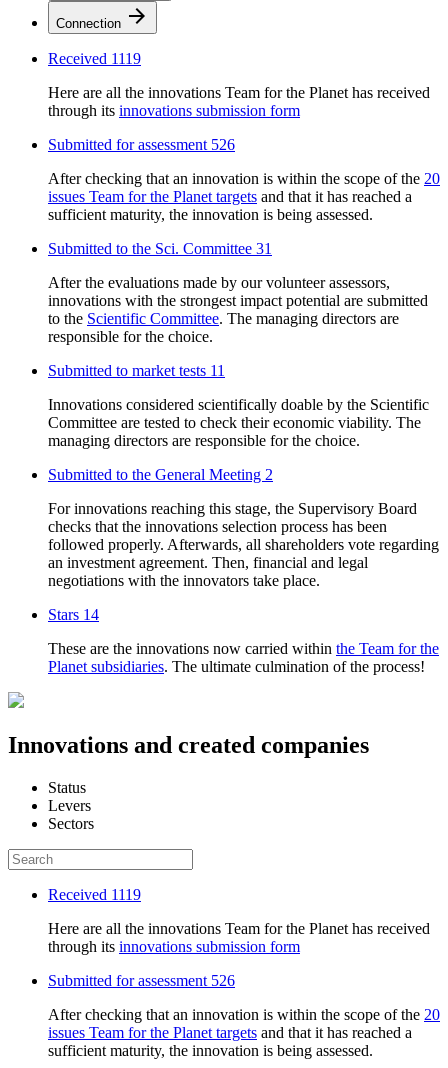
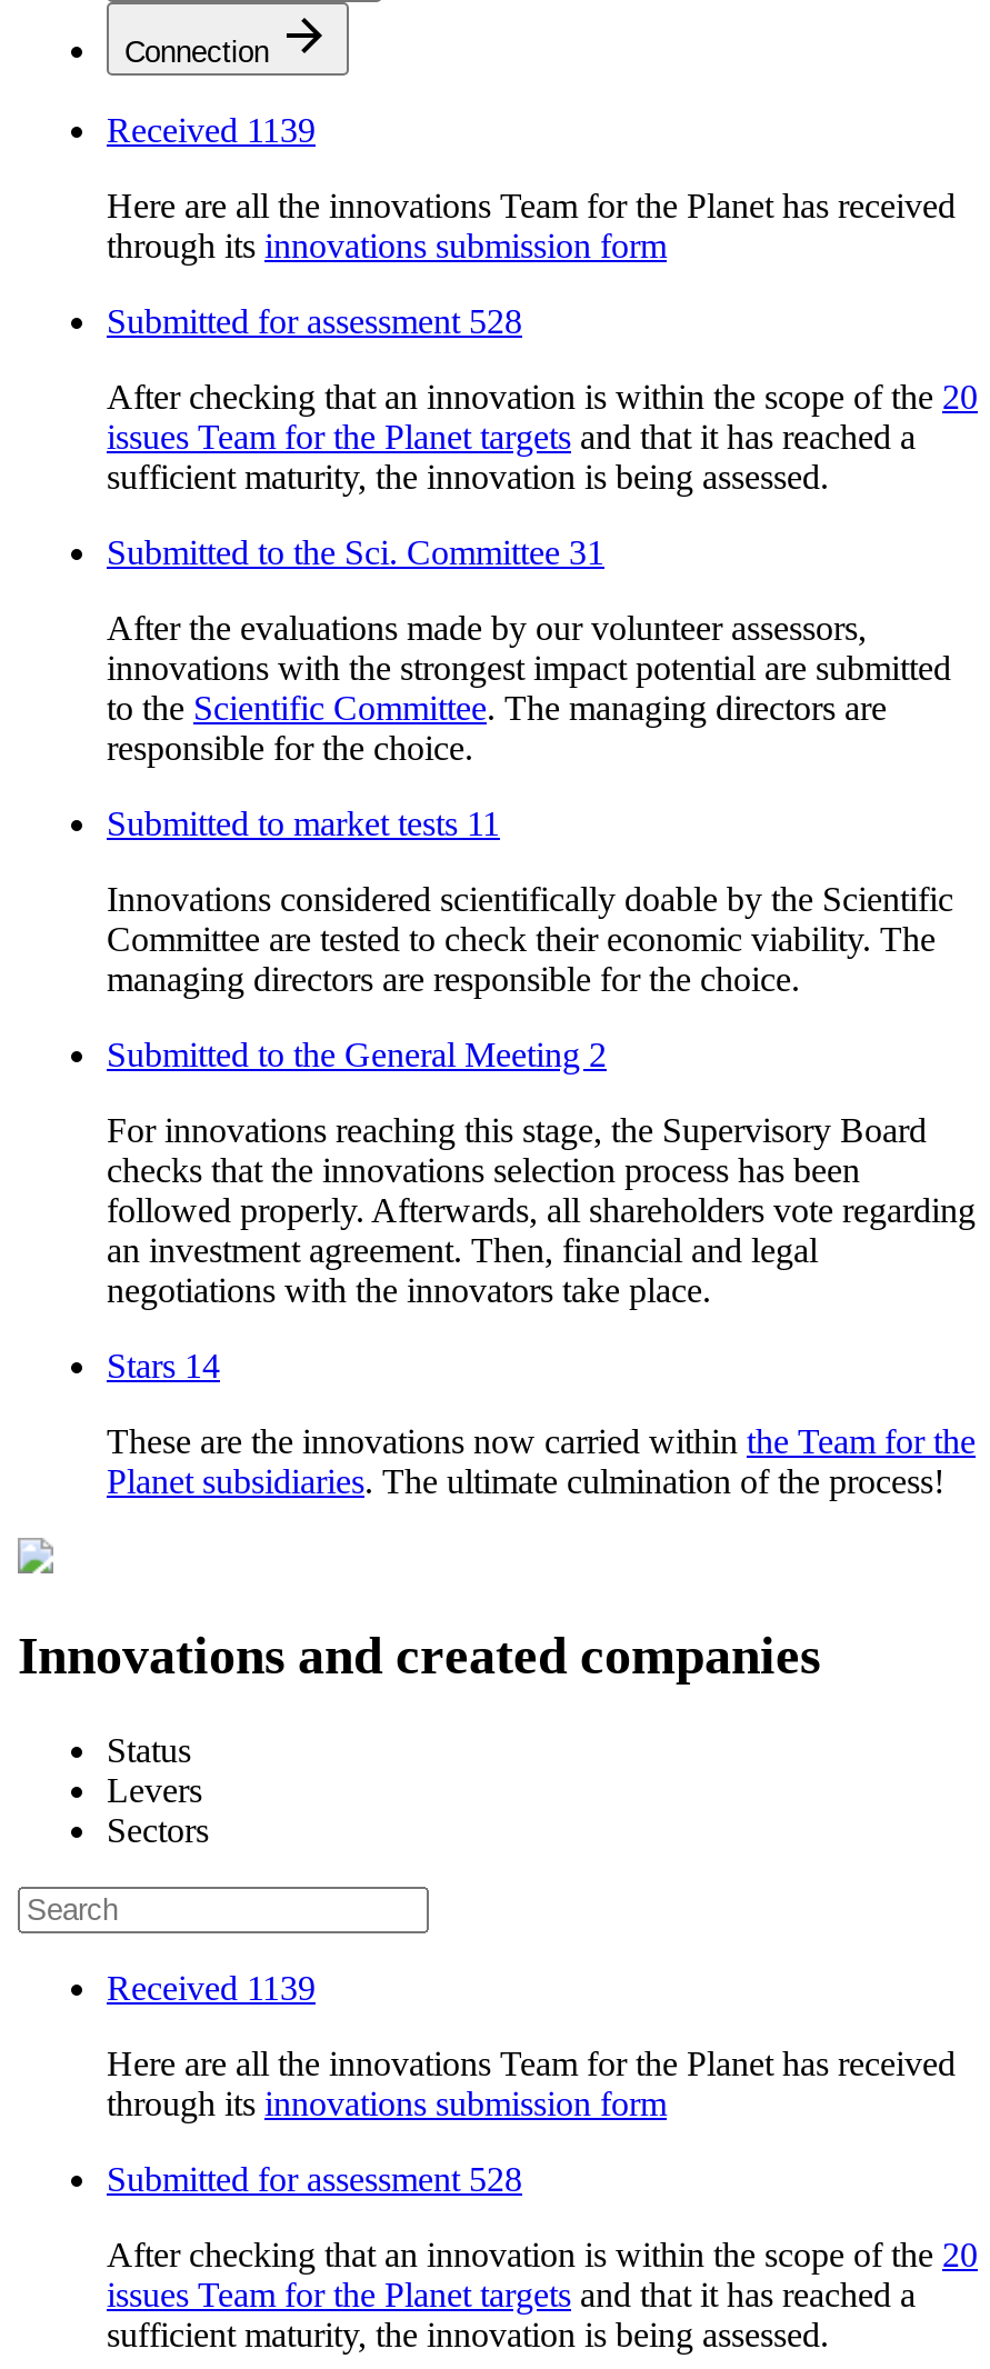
- Received 1119
+ Received 1139

- Submitted for assessment 526
+ Submitted for assessment 528

- Received 1119
+ Received 1139

- Submitted for assessment 526
+ Submitted for assessment 528
